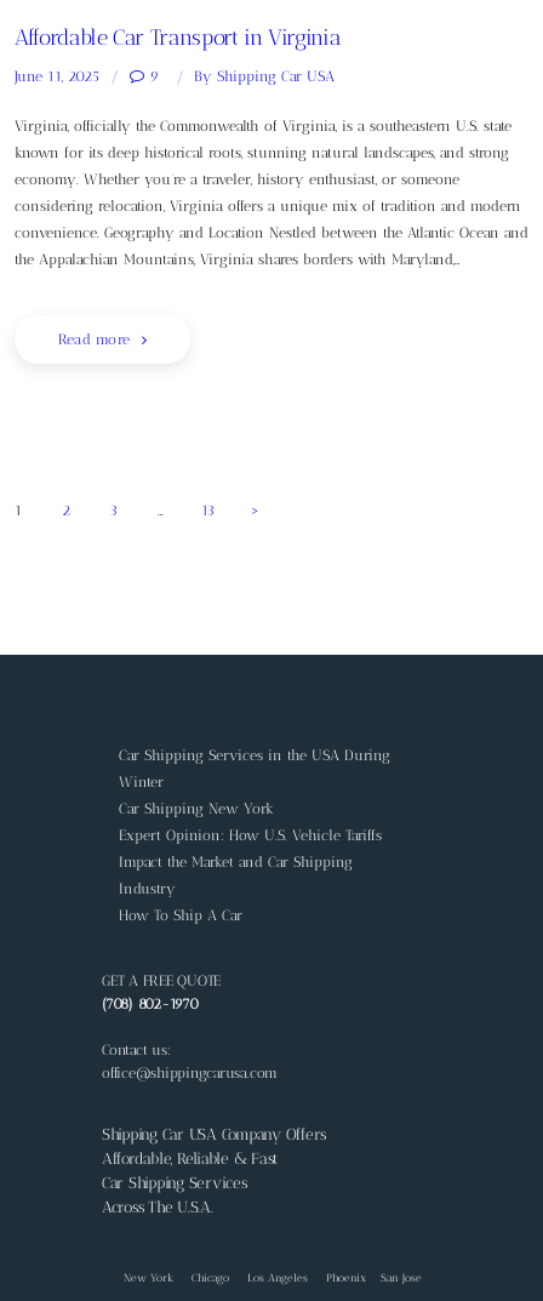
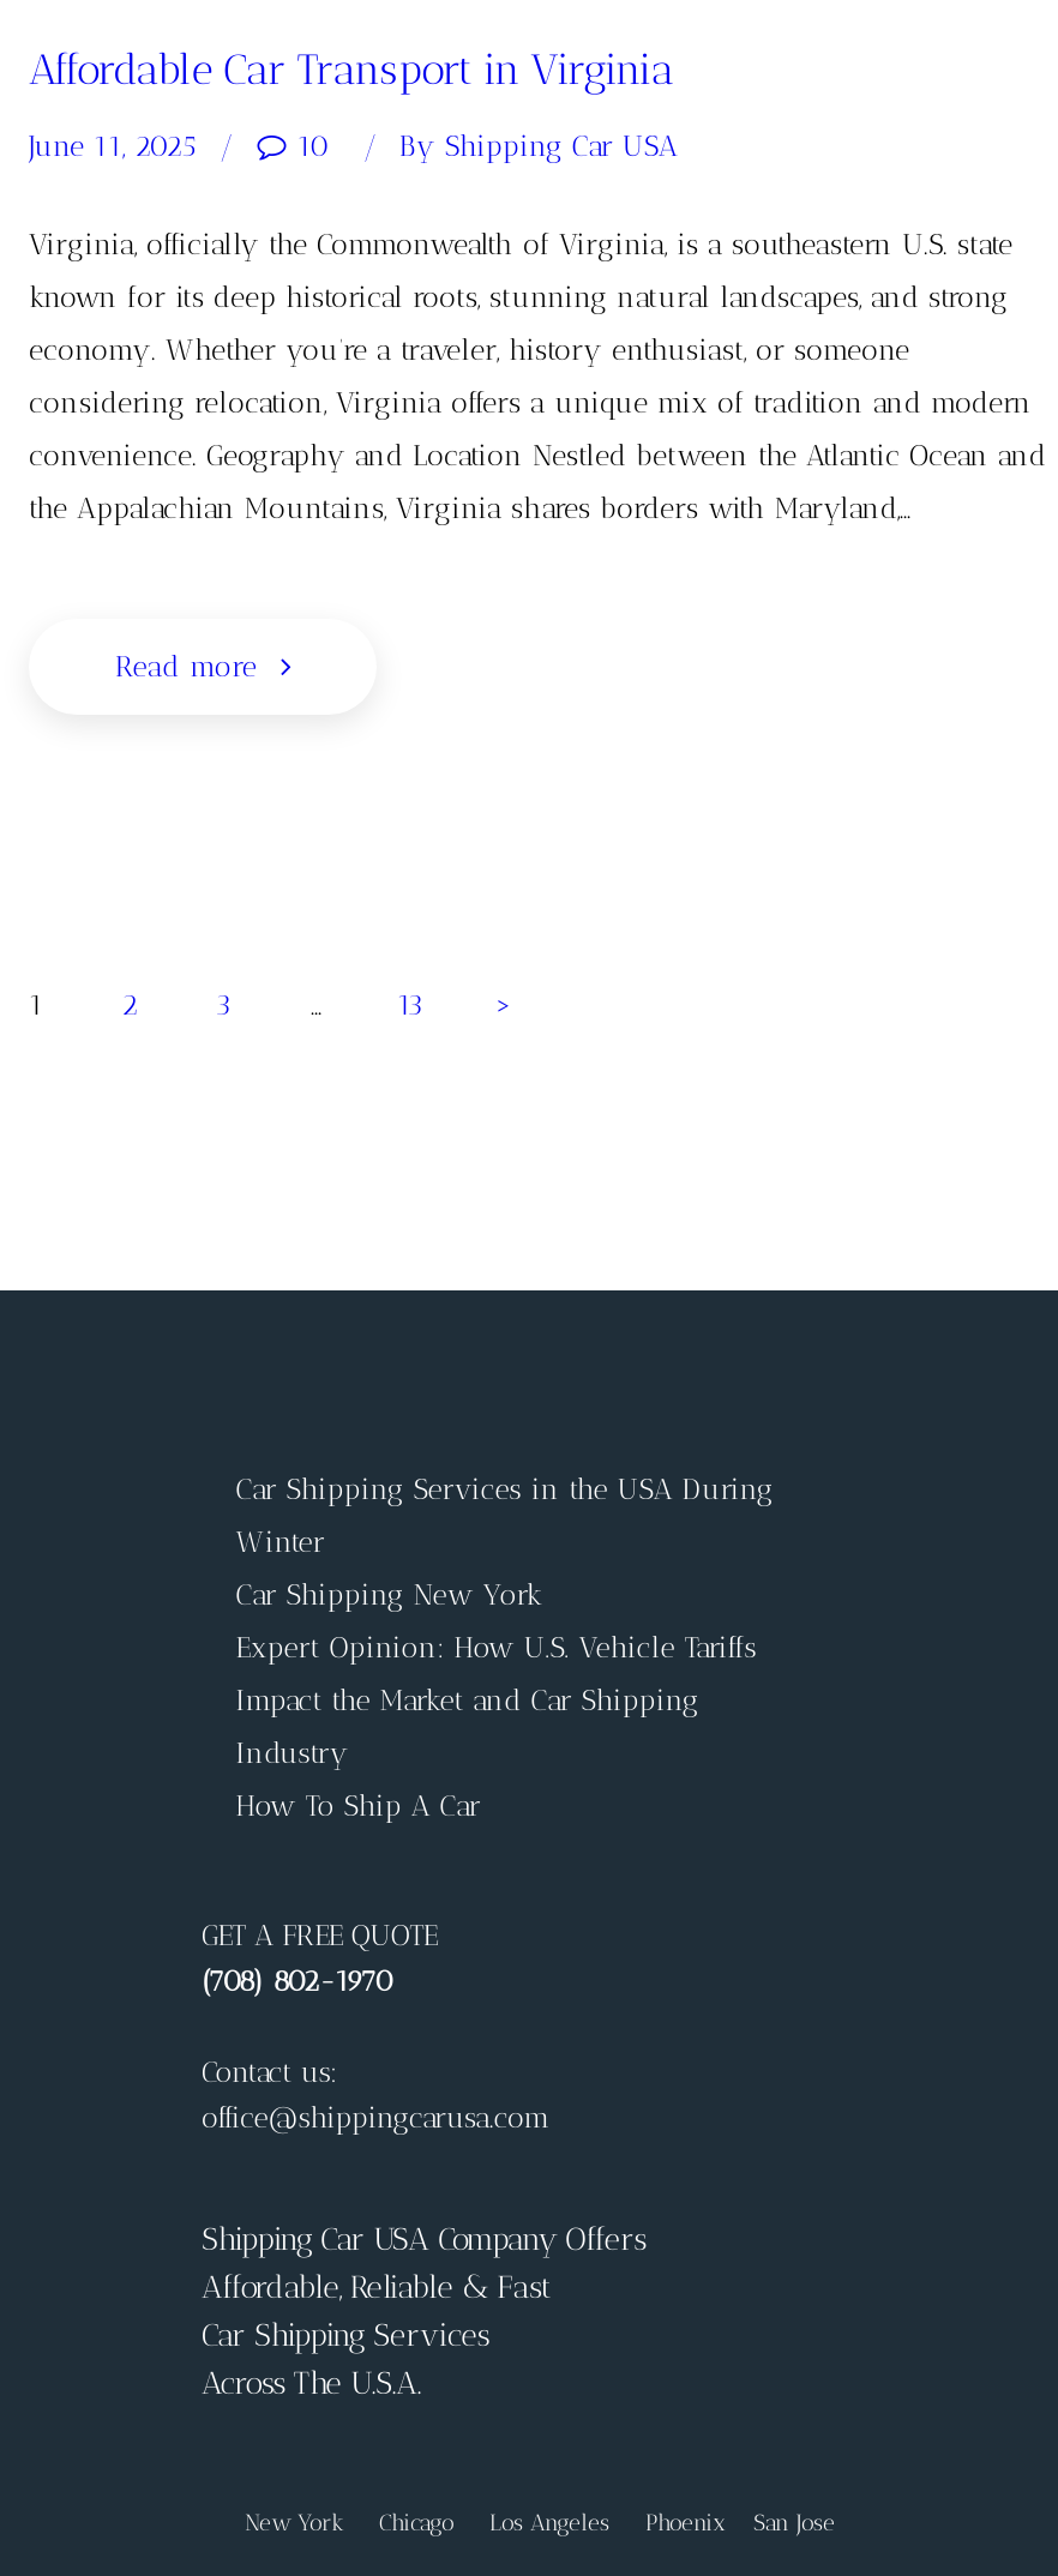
- 9
+ 10
